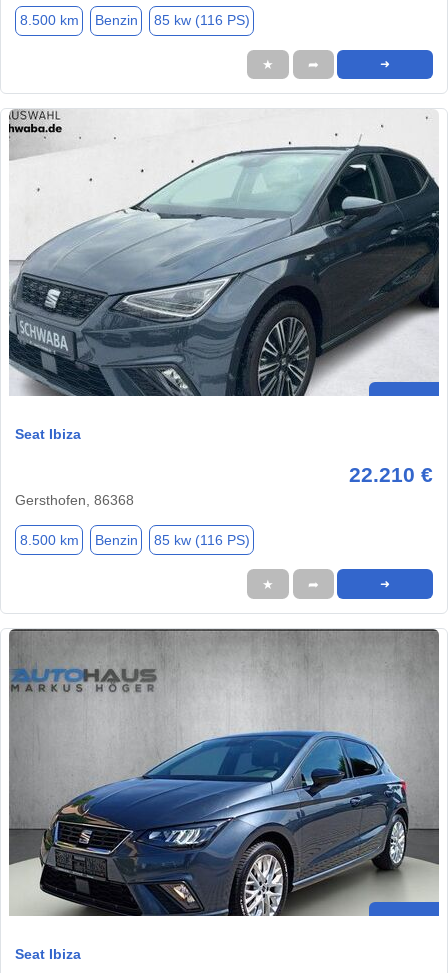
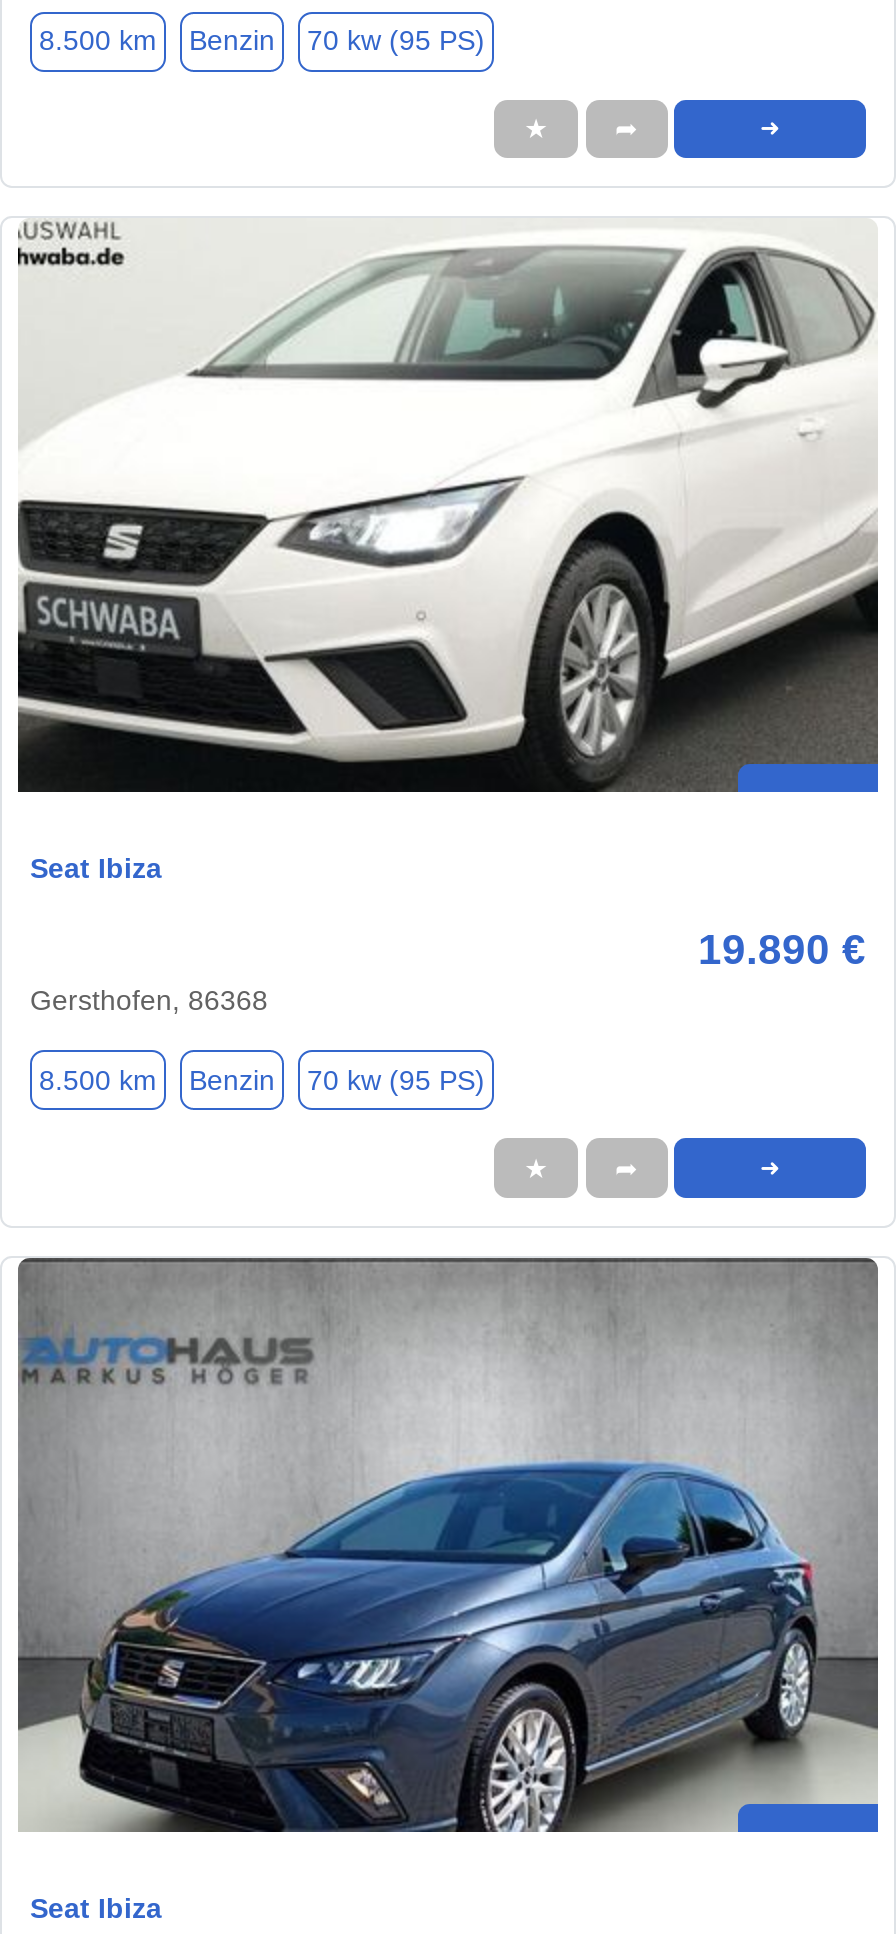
- 8.500 km Benzin 85 kw (116 PS)
+ 8.500 km Benzin 70 kw (95 PS)

- [image]
+ [image]

- 22.210 €
+ 19.890 €

- 8.500 km Benzin 85 kw (116 PS)
+ 8.500 km Benzin 70 kw (95 PS)
